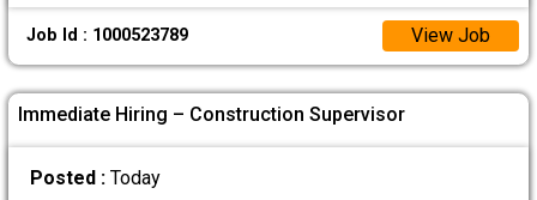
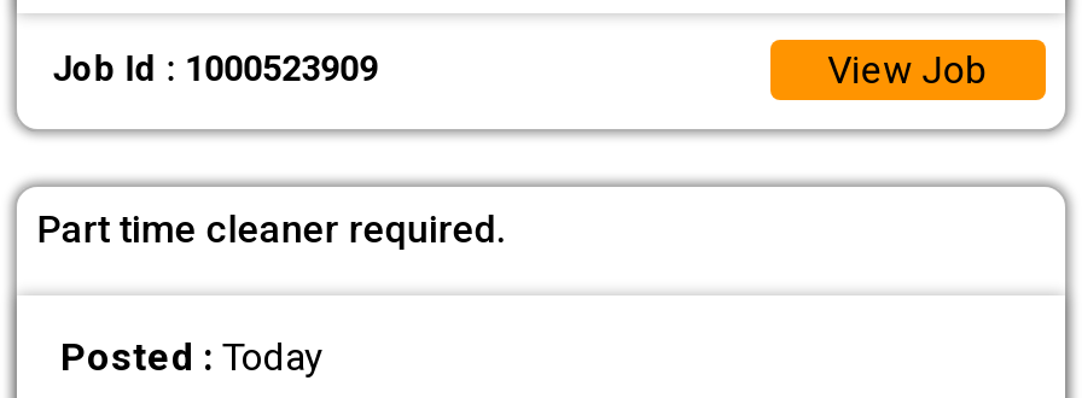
- Job Id : 1000523789
+ Job Id : 1000523909

- Immediate Hiring – Construction Supervisor
+ Part time cleaner required.
